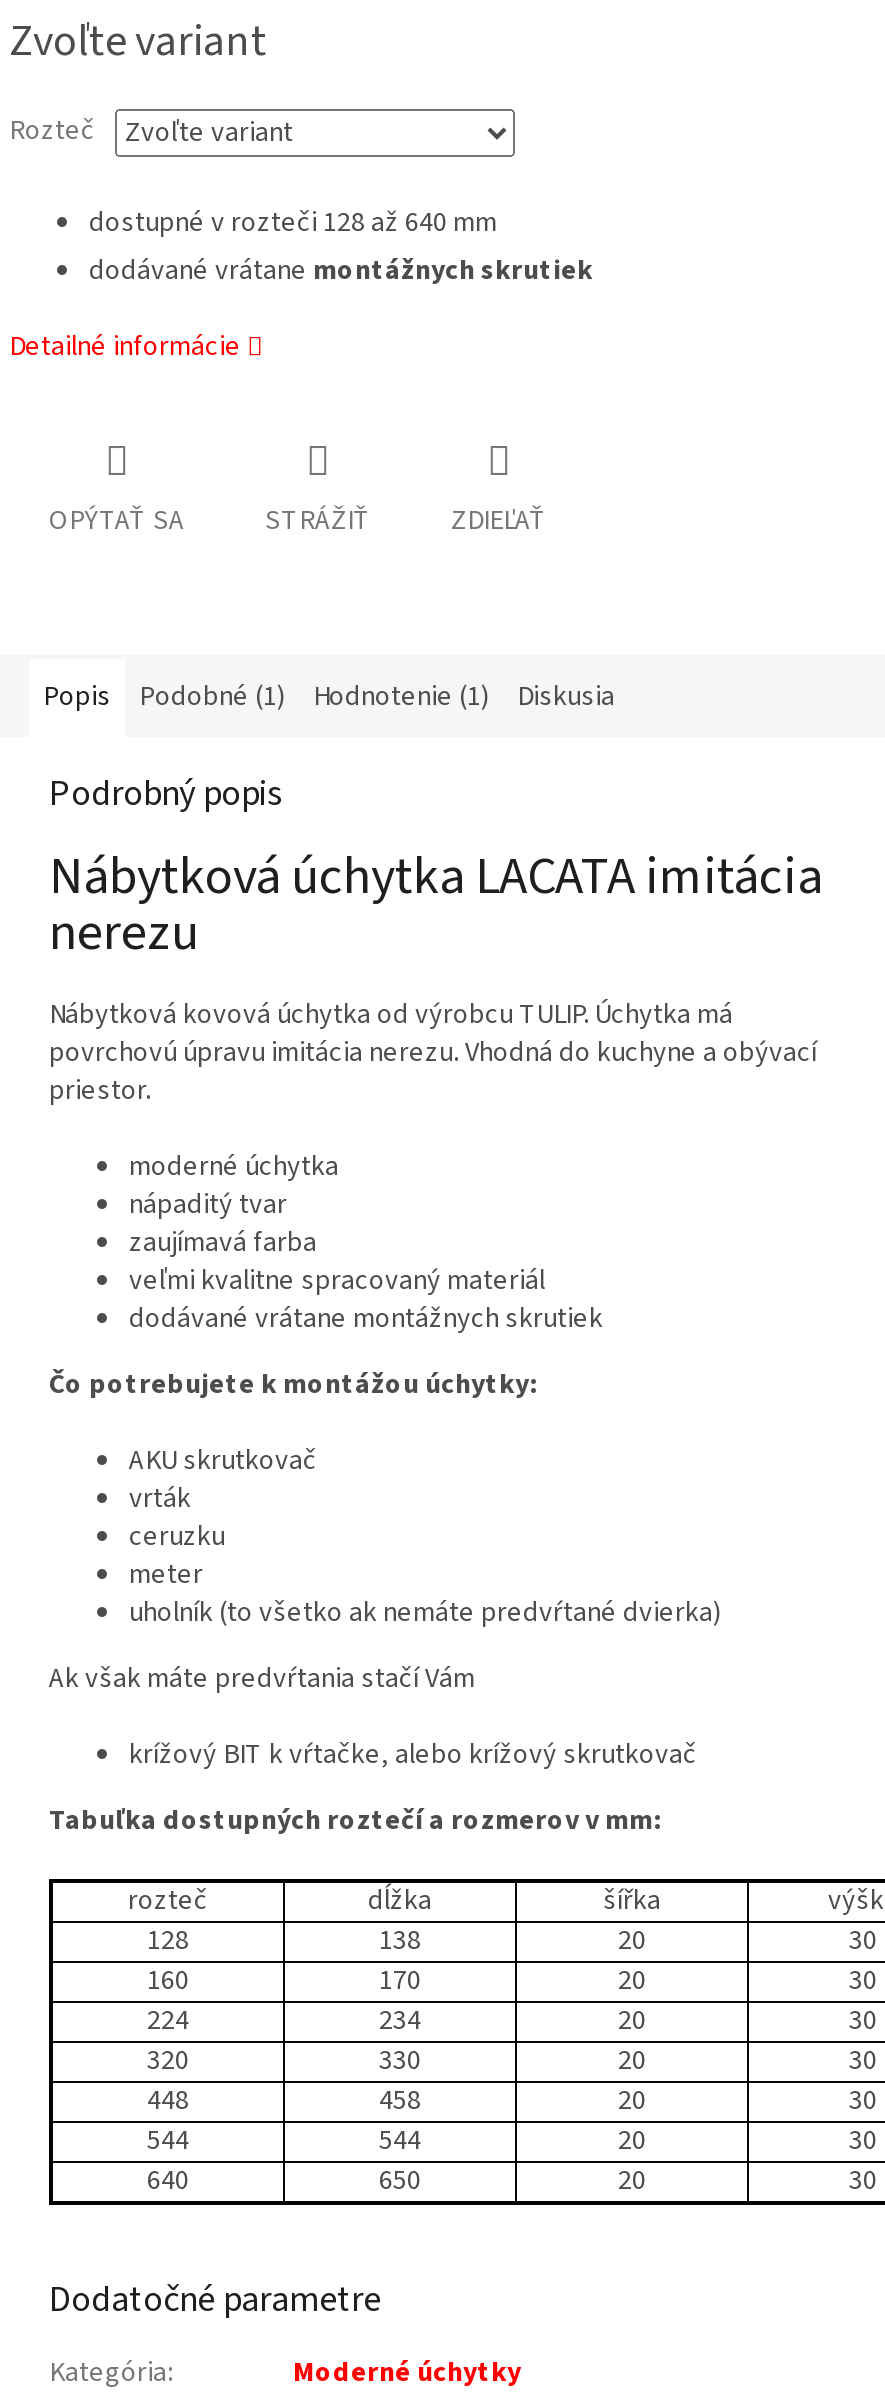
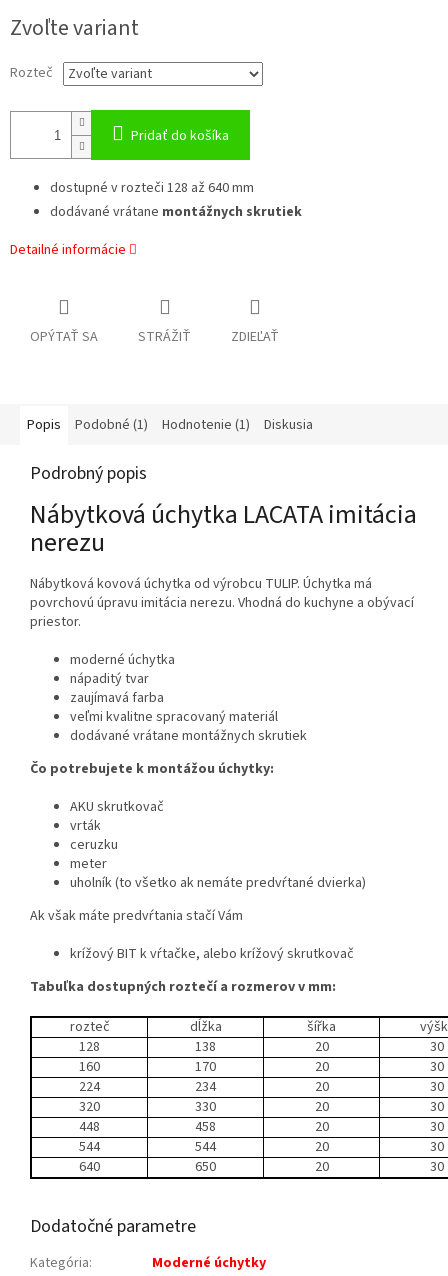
+ Pridať do košíka
